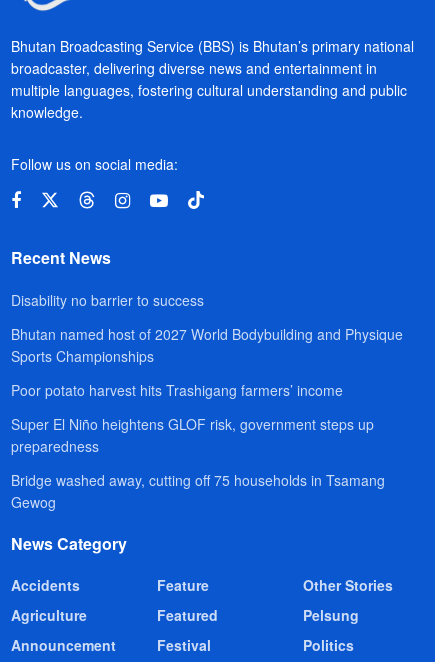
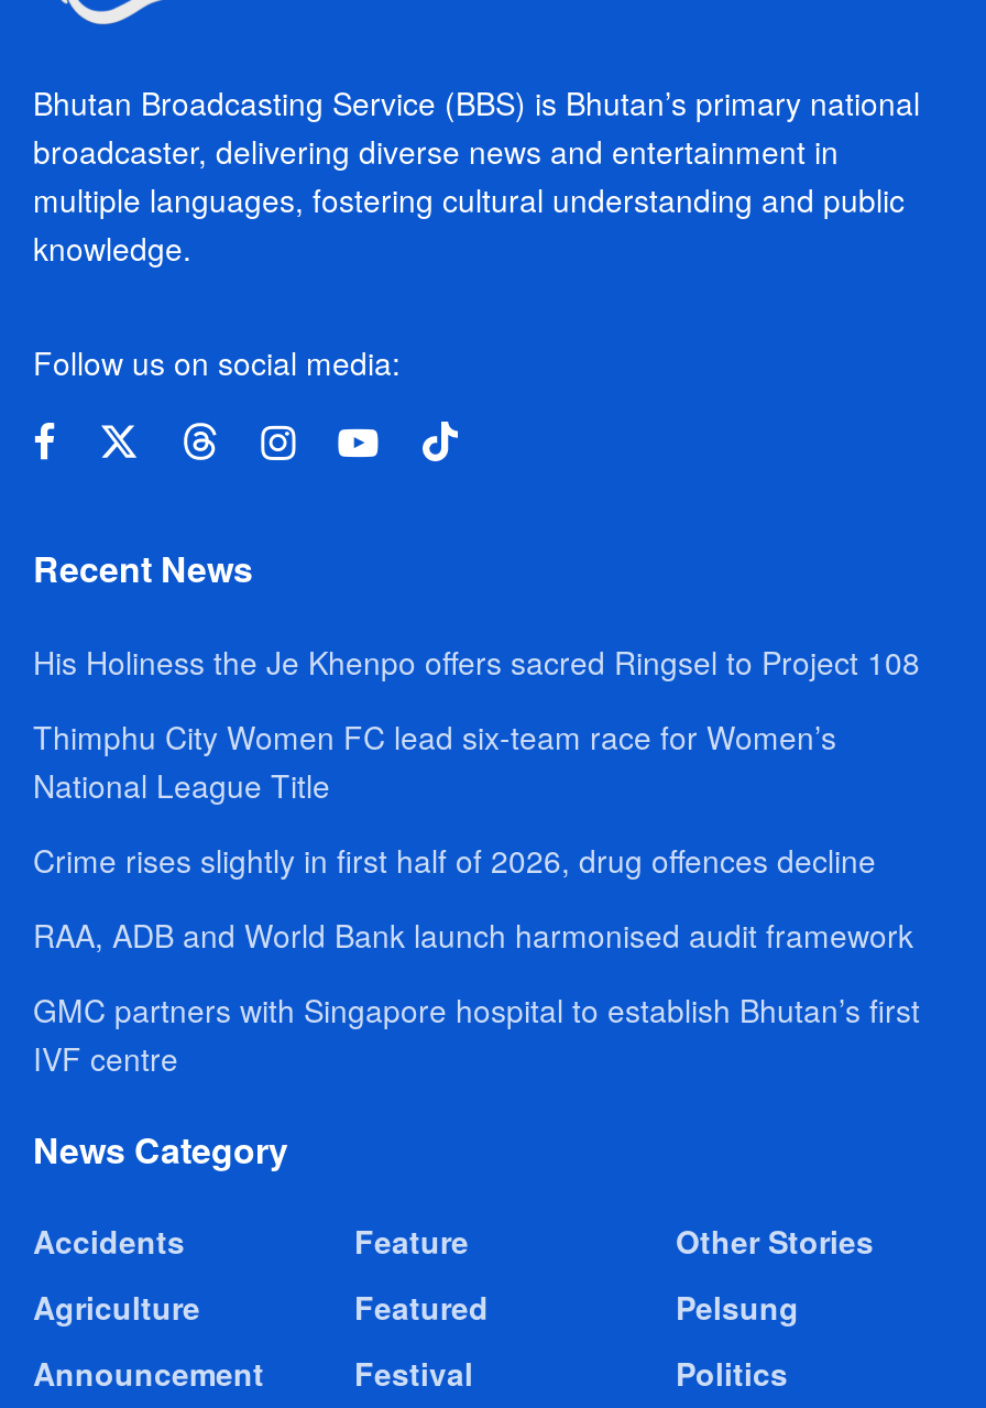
- Disability no barrier to success
+ His Holiness the Je Khenpo offers sacred Ringsel to Project 108

- Bhutan named host of 2027 World Bodybuilding and Physique
- Sports Championships
+ Thimphu City Women FC lead six-team race for Women’s
+ National League Title

- Poor potato harvest hits Trashigang farmers’ income
+ Crime rises slightly in first half of 2026, drug offences decline

- Super El Niño heightens GLOF risk, government steps up
- preparedness
+ RAA, ADB and World Bank launch harmonised audit framework

- Bridge washed away, cutting off 75 households in Tsamang
- Gewog
+ GMC partners with Singapore hospital to establish Bhutan’s first
+ IVF centre
